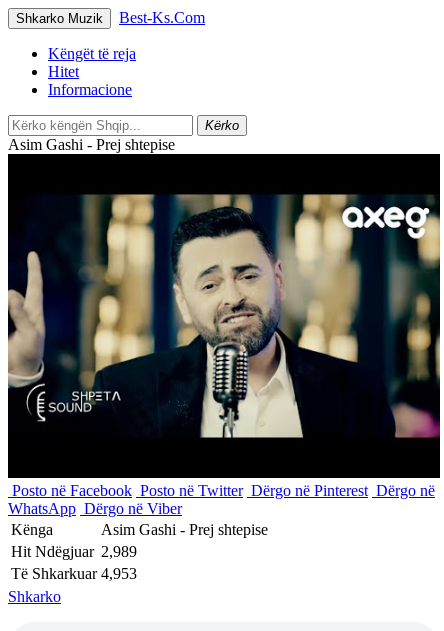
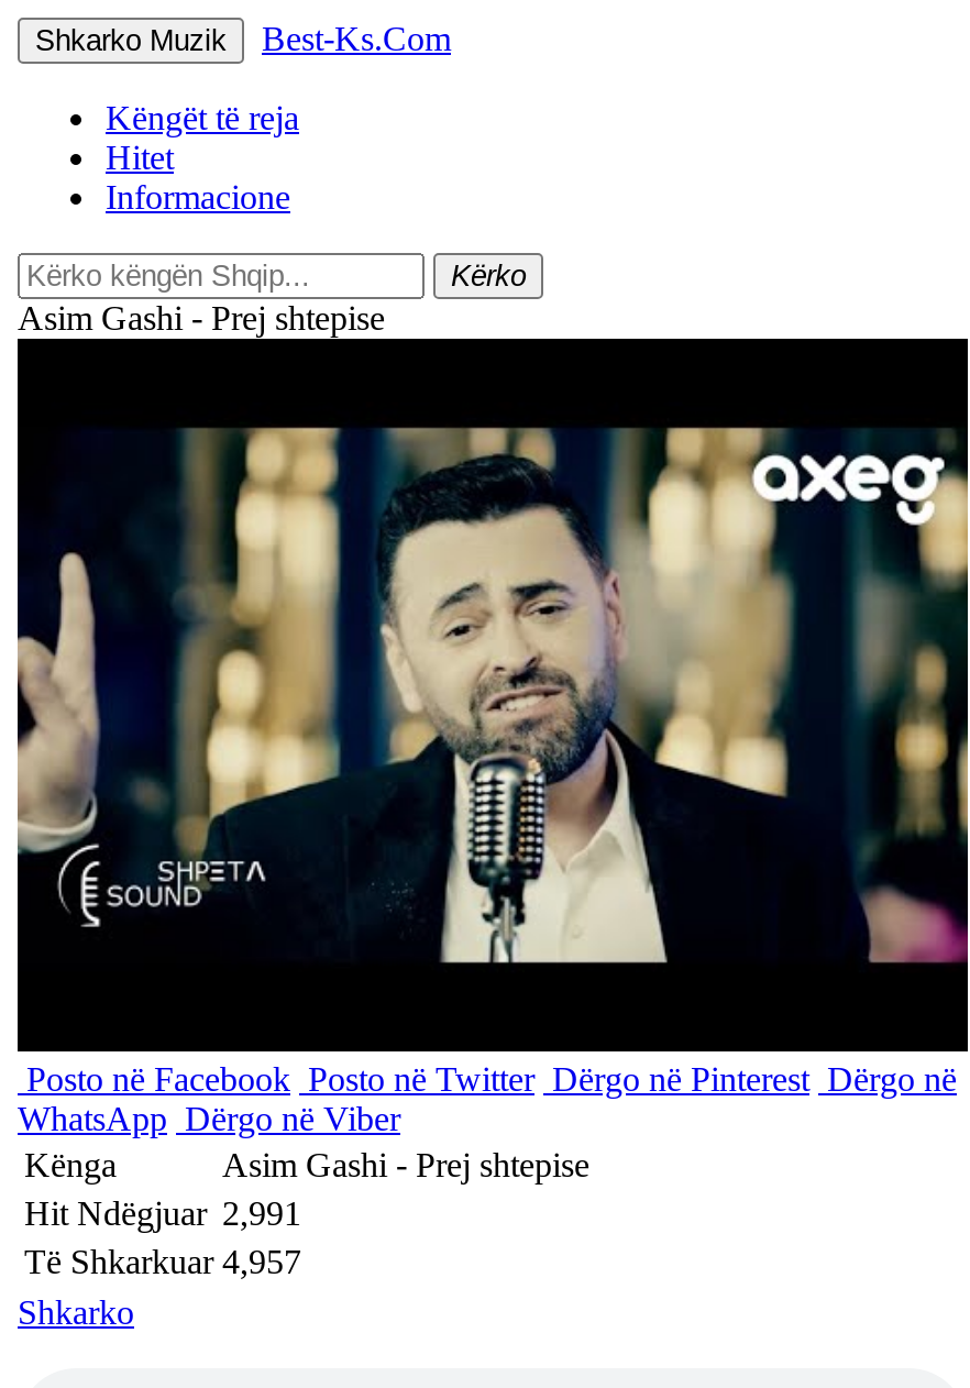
- Hit Ndëgjuar 2,989
+ Hit Ndëgjuar 2,991

- Të Shkarkuar 4,953
+ Të Shkarkuar 4,957
